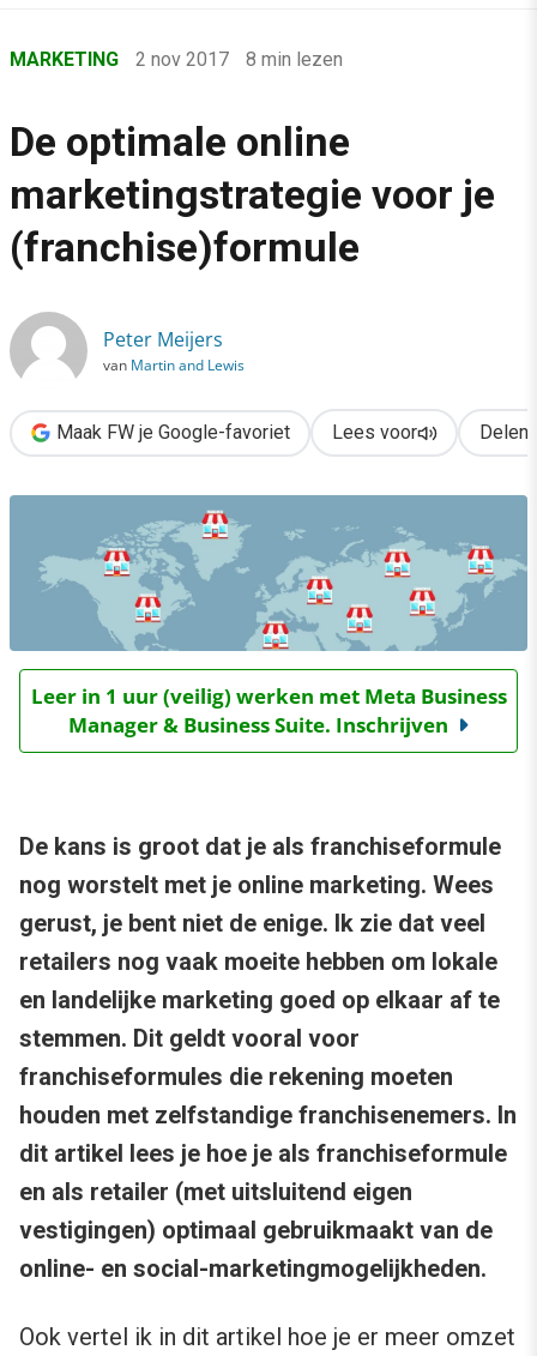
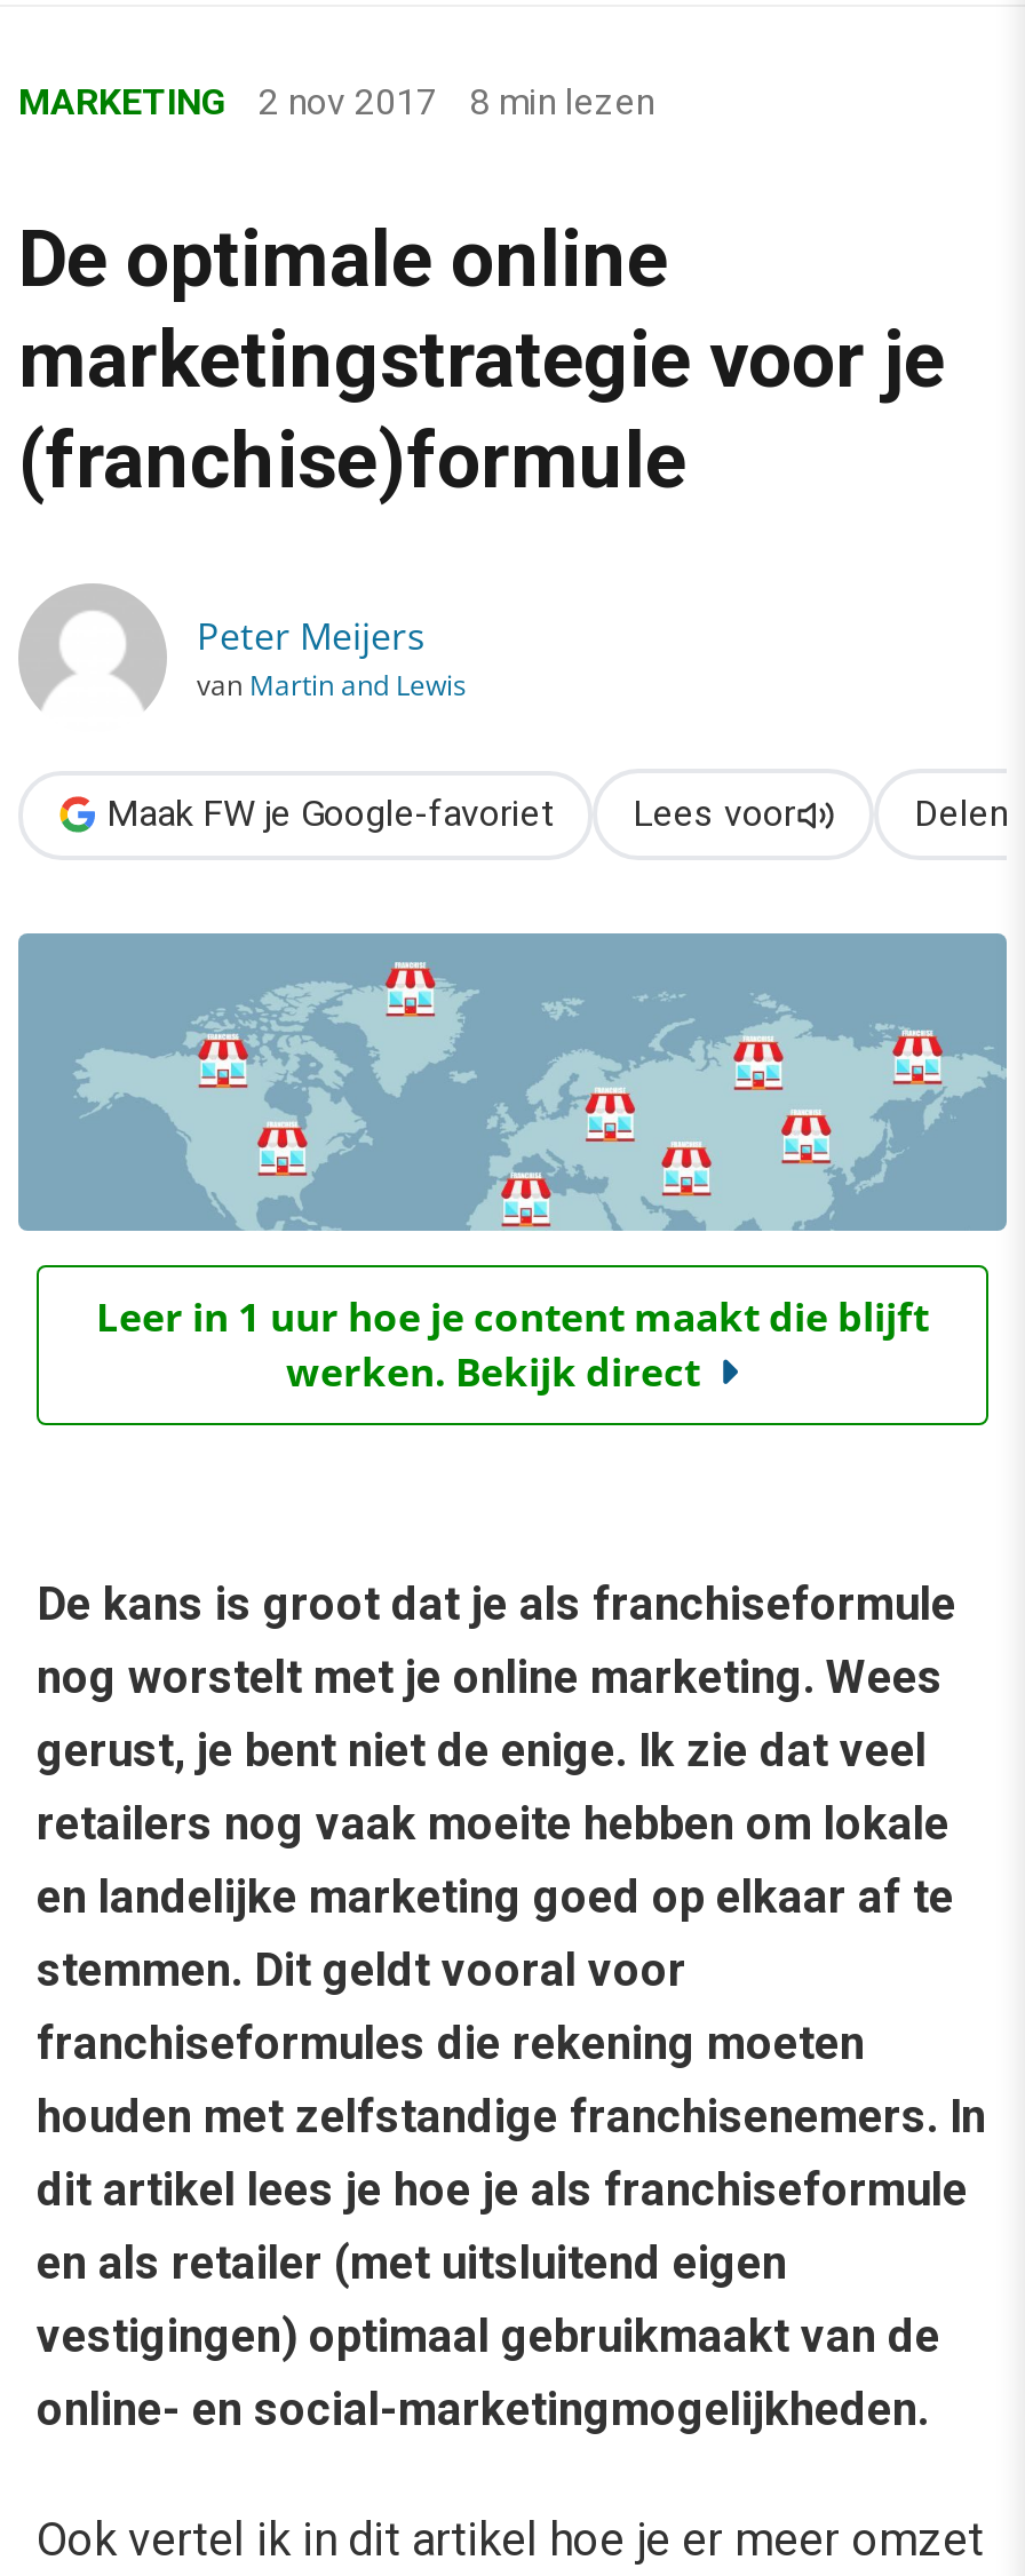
- Leer in 1 uur (veilig) werken met Meta Business
- Manager & Business Suite. Inschrijven
+ Leer in 1 uur hoe je content maakt die blijft
+ werken. Bekijk direct
